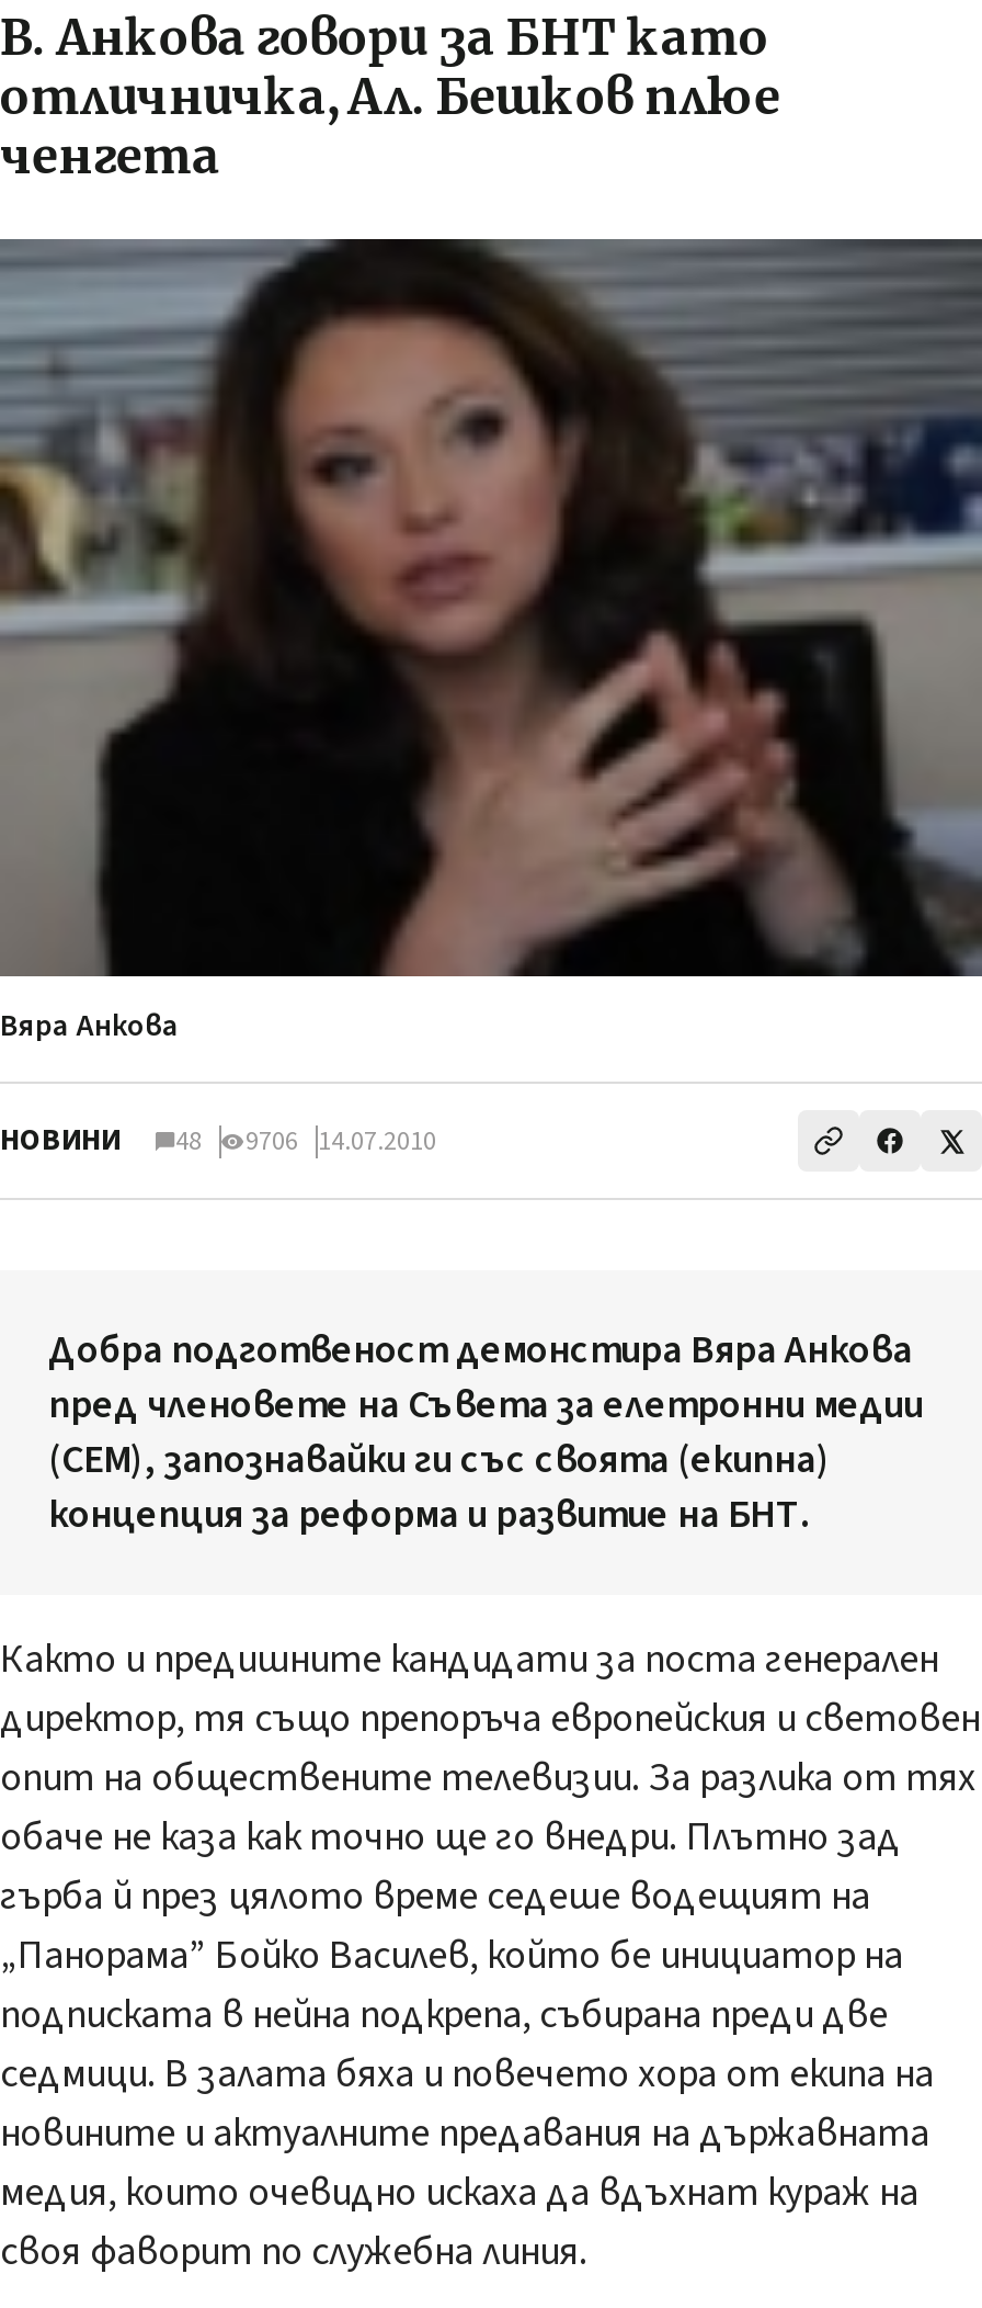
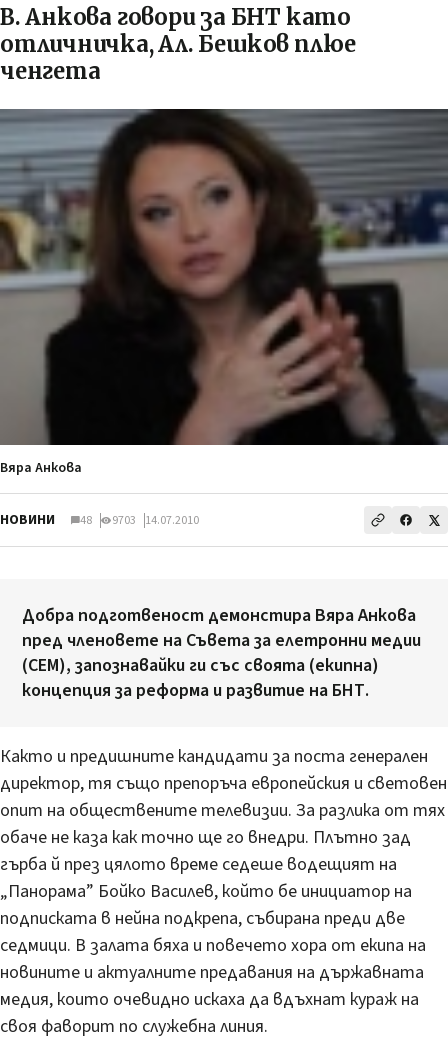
- 9706 14.07.2010
+ 9703 14.07.2010
